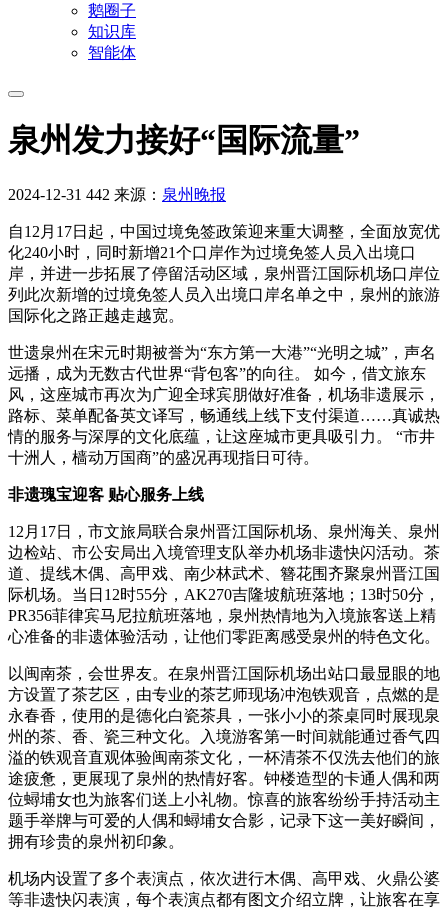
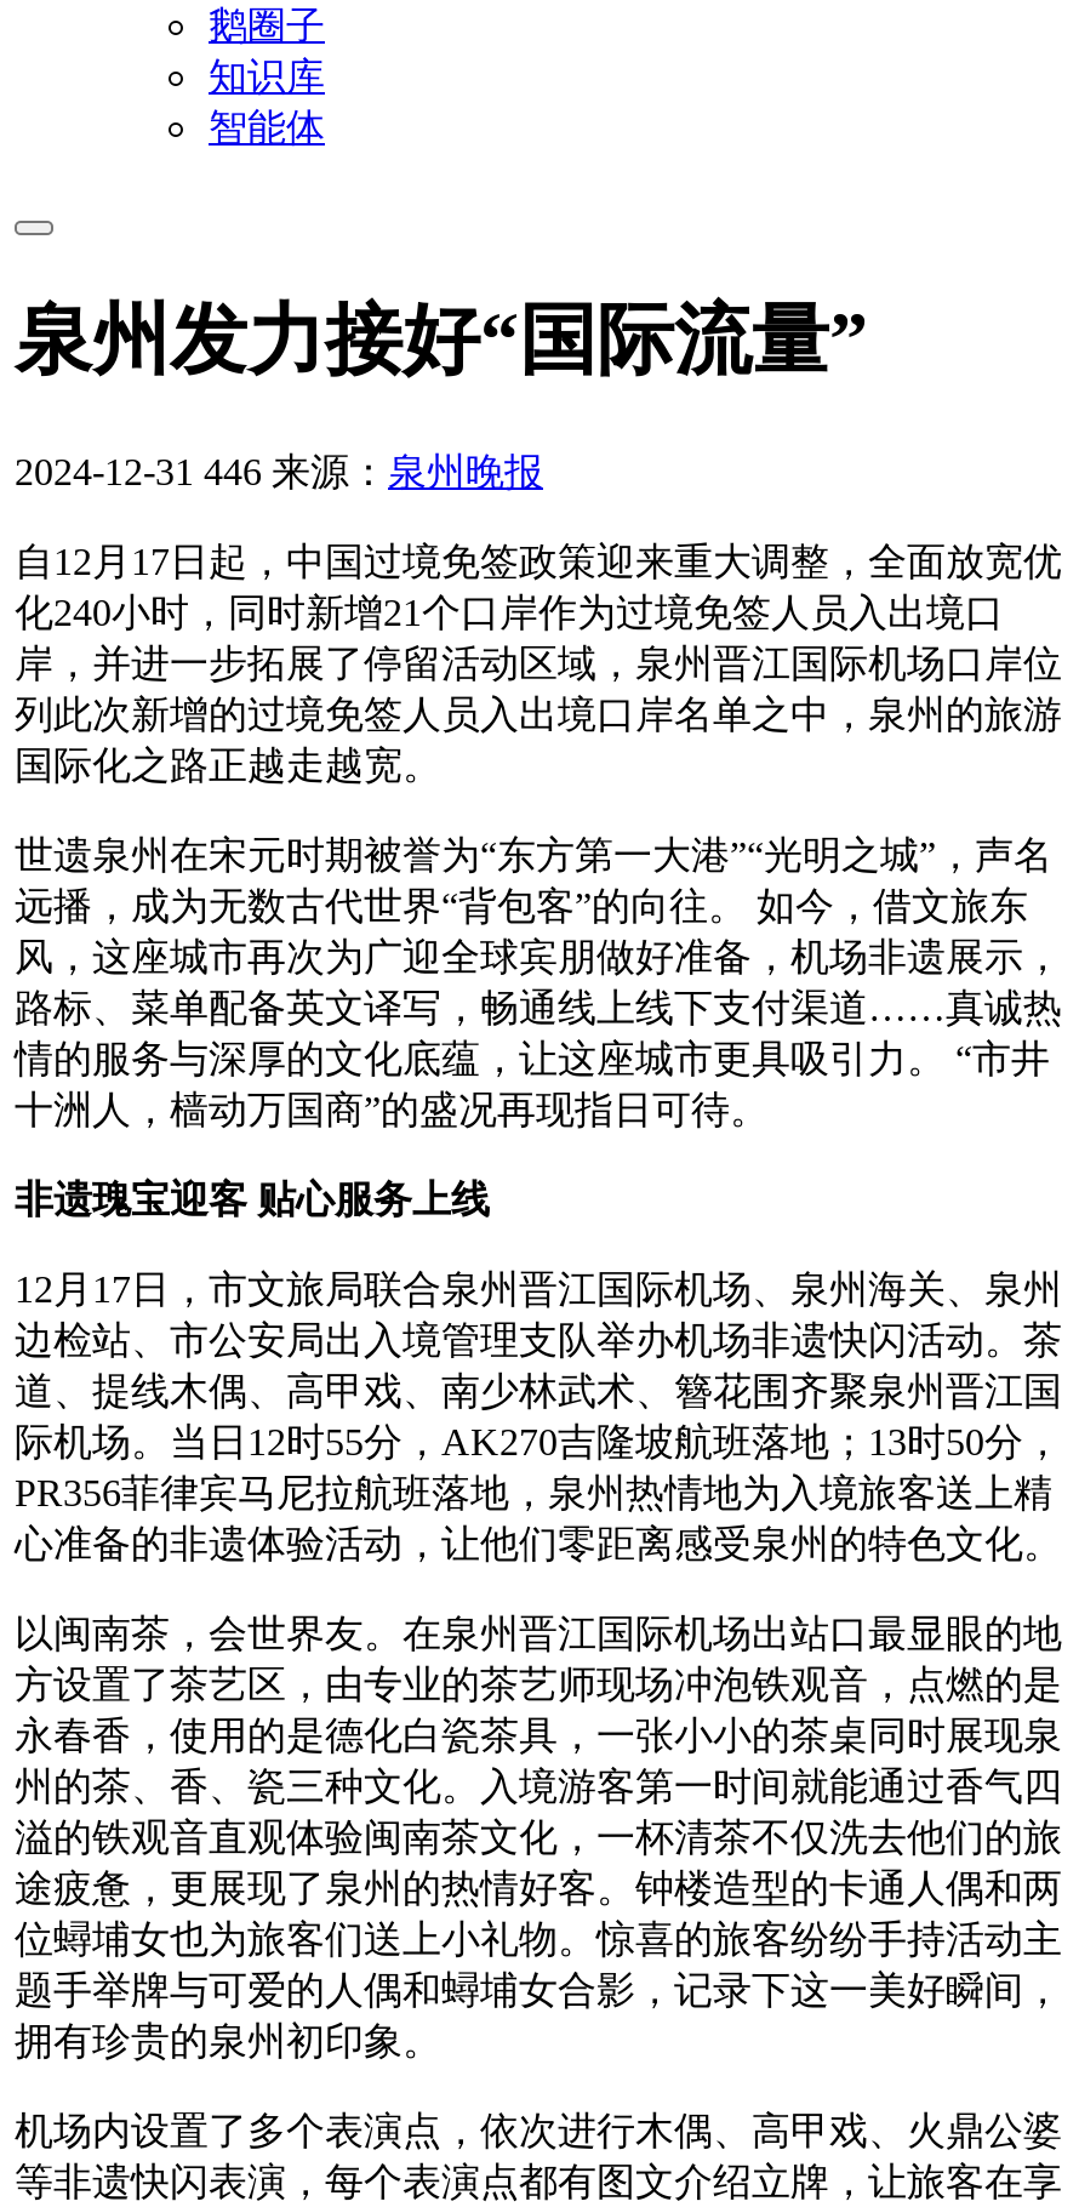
- 2024-12-31 442 来源：泉州晚报
+ 2024-12-31 446 来源：泉州晚报
